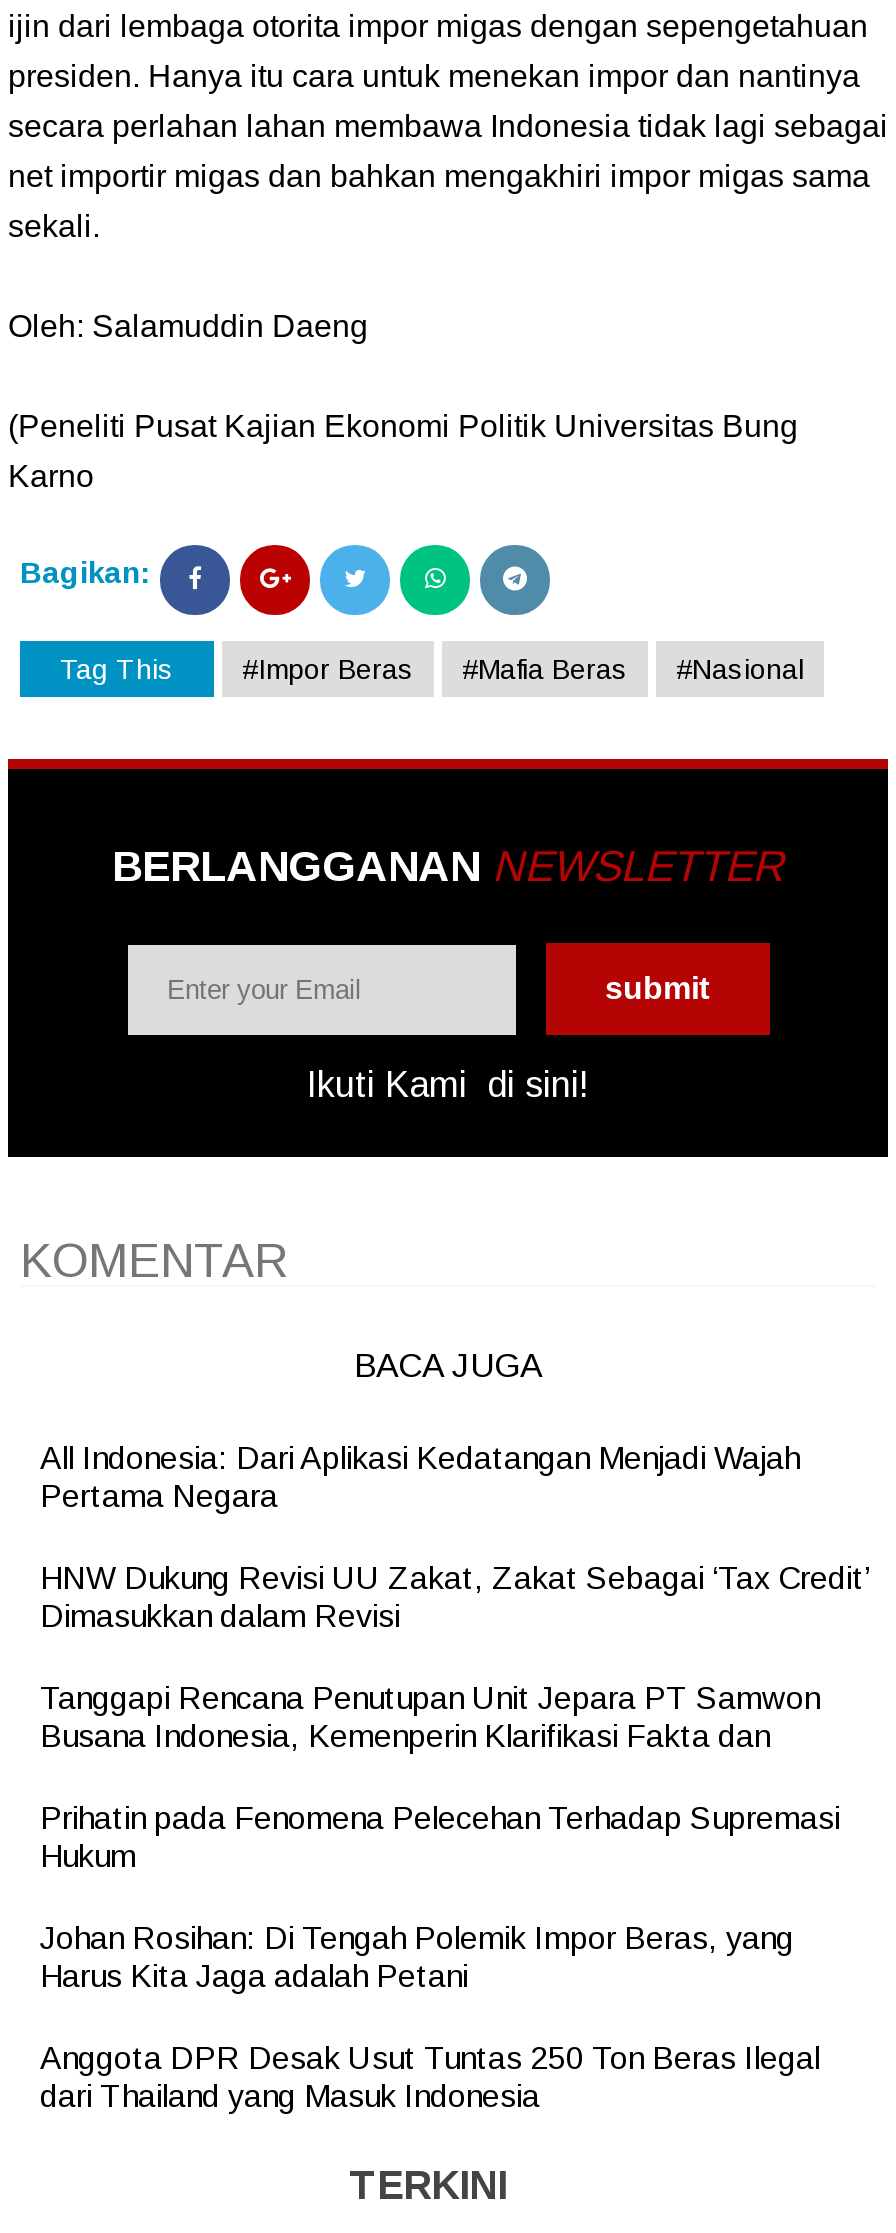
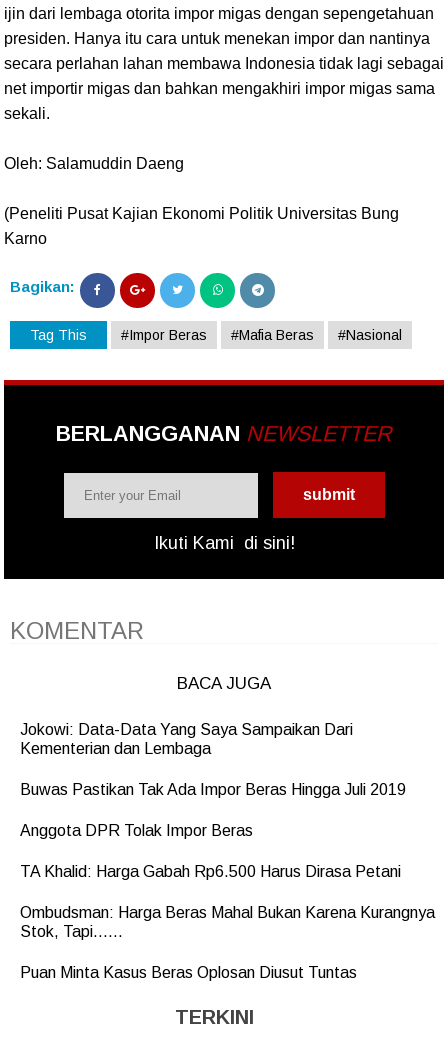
- All Indonesia: Dari Aplikasi Kedatangan Menjadi Wajah
- Pertama Negara
+ Jokowi: Data-Data Yang Saya Sampaikan Dari
+ Kementerian dan Lembaga

- HNW Dukung Revisi UU Zakat, Zakat Sebagai ‘Tax Credit’
- Dimasukkan dalam Revisi
+ Buwas Pastikan Tak Ada Impor Beras Hingga Juli 2019

- Tanggapi Rencana Penutupan Unit Jepara PT Samwon
- Busana Indonesia, Kemenperin Klarifikasi Fakta dan
+ Anggota DPR Tolak Impor Beras

- Prihatin pada Fenomena Pelecehan Terhadap Supremasi
- Hukum
+ TA Khalid: Harga Gabah Rp6.500 Harus Dirasa Petani

- Johan Rosihan: Di Tengah Polemik Impor Beras, yang
- Harus Kita Jaga adalah Petani
+ Ombudsman: Harga Beras Mahal Bukan Karena Kurangnya
+ Stok, Tapi……

- Anggota DPR Desak Usut Tuntas 250 Ton Beras Ilegal
- dari Thailand yang Masuk Indonesia
+ Puan Minta Kasus Beras Oplosan Diusut Tuntas
